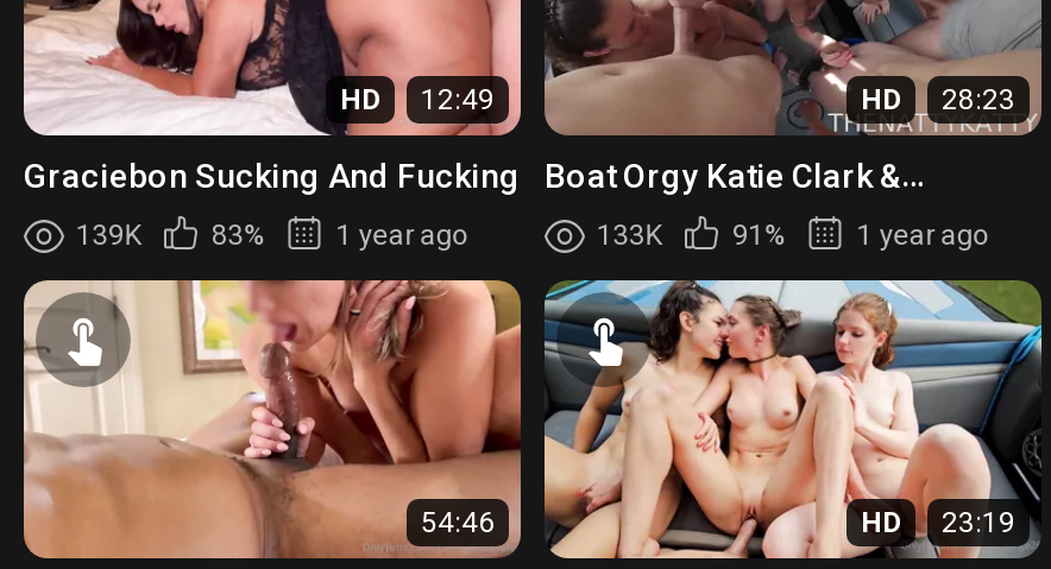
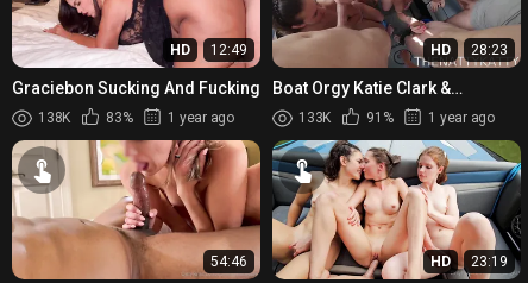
- 139K
+ 138K
